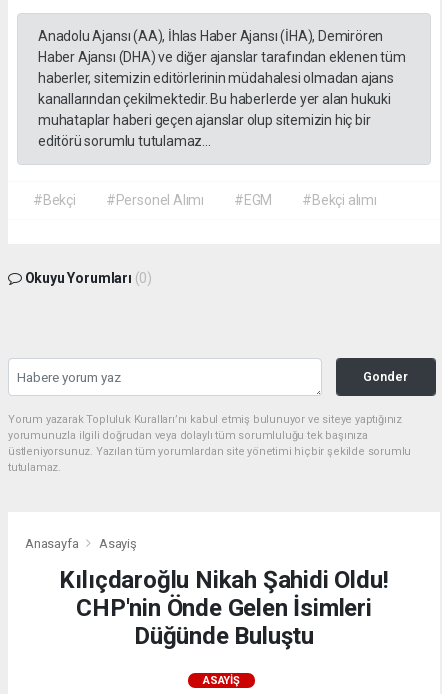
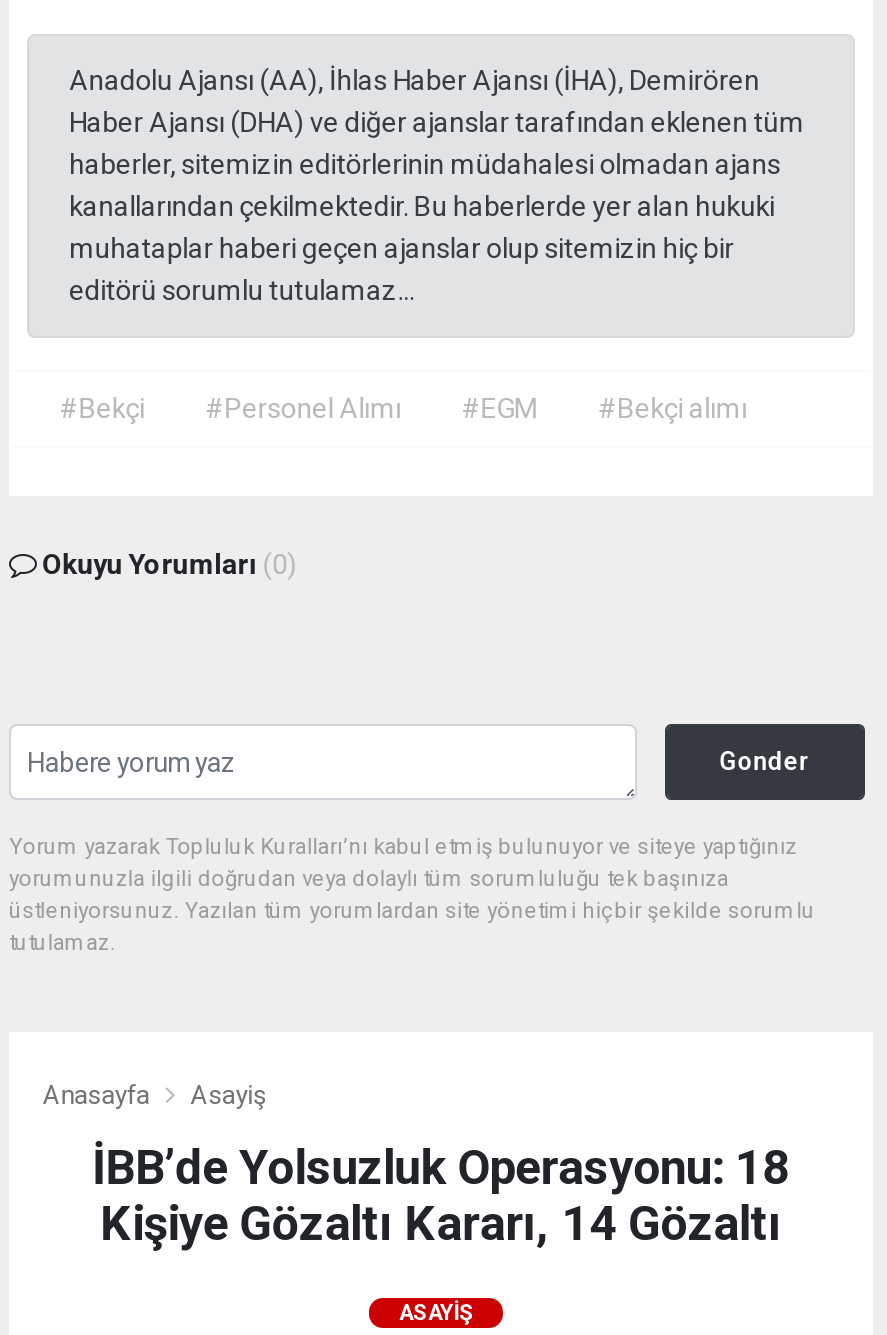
- Kılıçdaroğlu Nikah Şahidi Oldu!
- CHP'nin Önde Gelen İsimleri
- Düğünde Buluştu
+ İBB’de Yolsuzluk Operasyonu: 18
+ Kişiye Gözaltı Kararı, 14 Gözaltı
